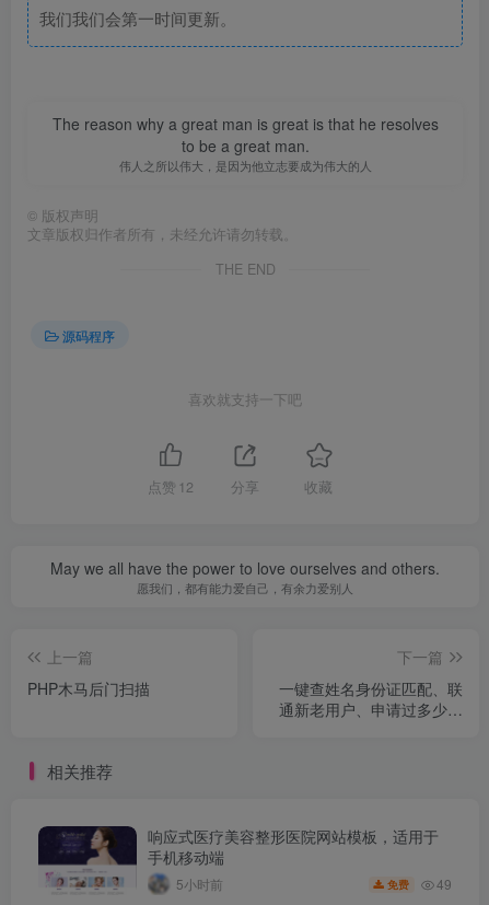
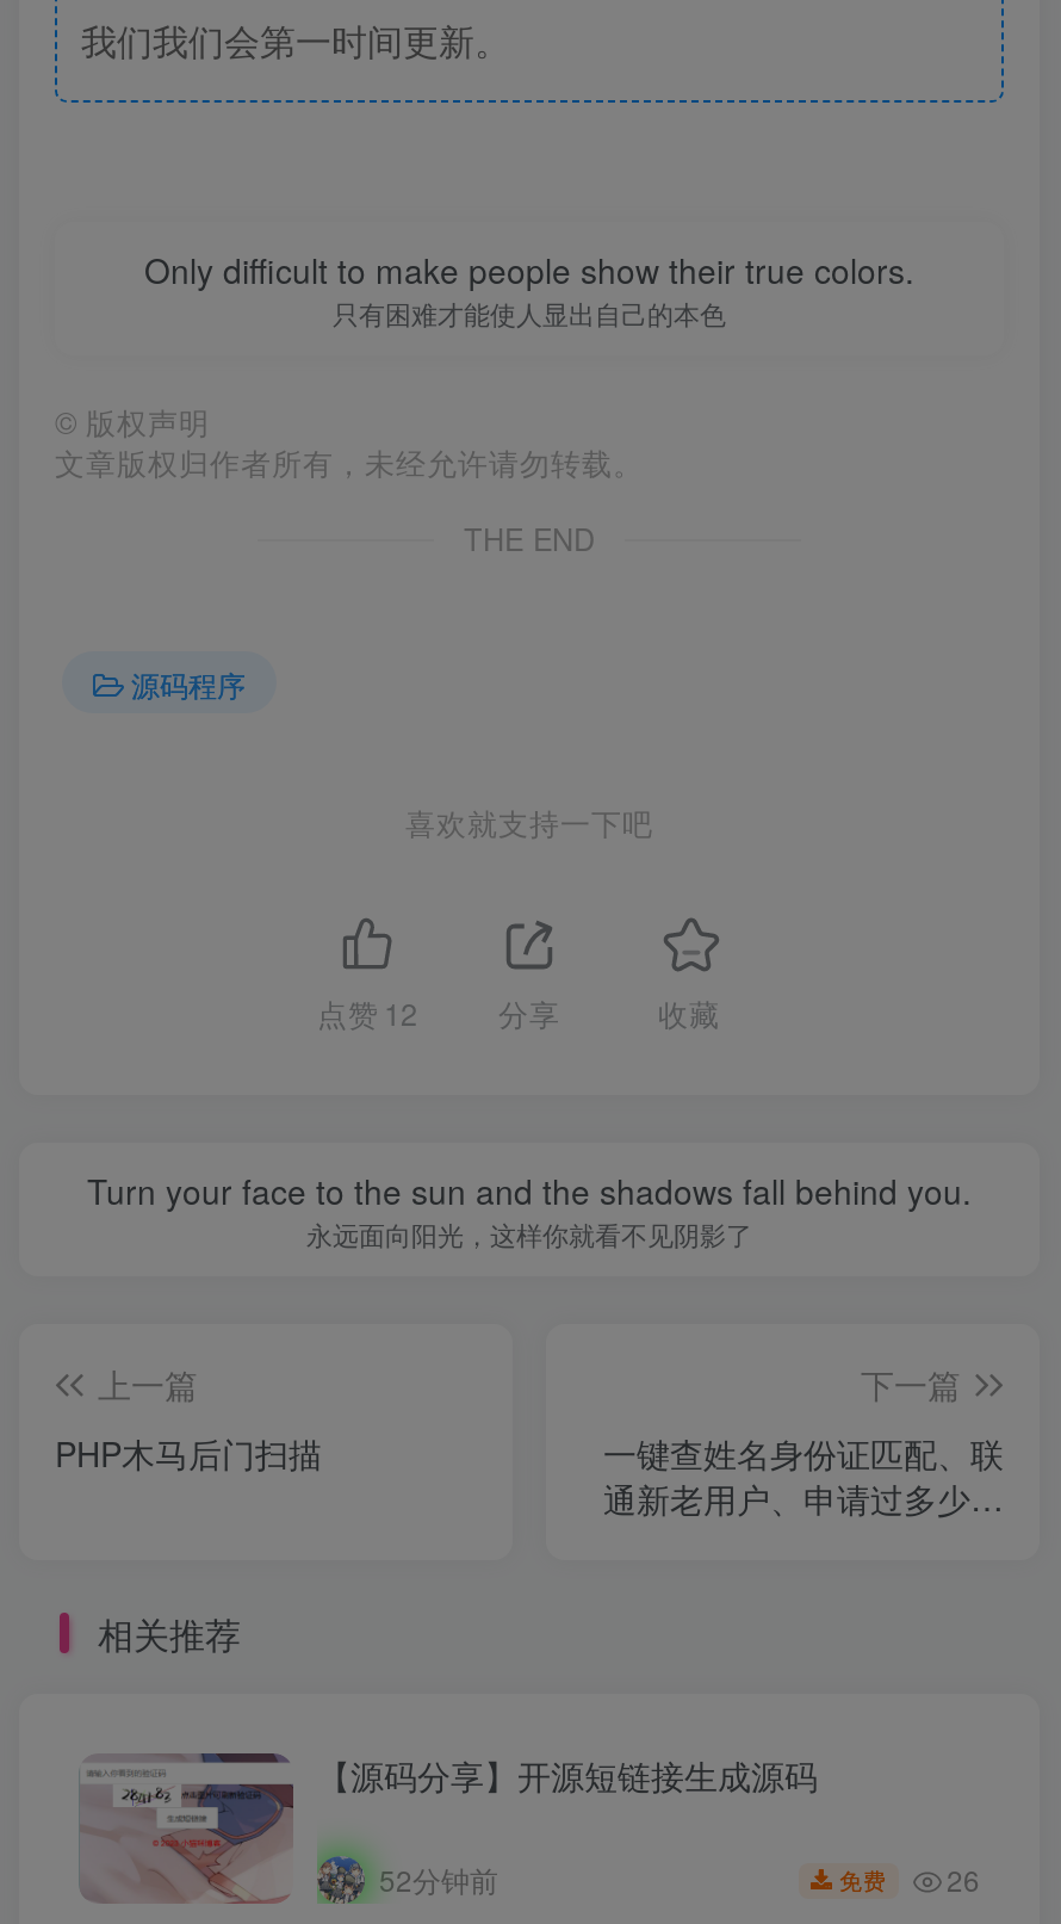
- The reason why a great man is great is that he resolves
- to be a great man.
- 伟人之所以伟大，是因为他立志要成为伟大的人
+ Only difficult to make people show their true colors.
+ 只有困难才能使人显出自己的本色

- May we all have the power to love ourselves and others.
- 愿我们，都有能力爱自己，有余力爱别人
+ Turn your face to the sun and the shadows fall behind you.
+ 永远面向阳光，这样你就看不见阴影了

- [image]
- 响应式医疗美容整形医院网站模板，适用于
- 手机移动端
- 5小时前
+ [image]
+ 【源码分享】开源短链接生成源码
+ 52分钟前

- 免费 49
+ 免费 26
